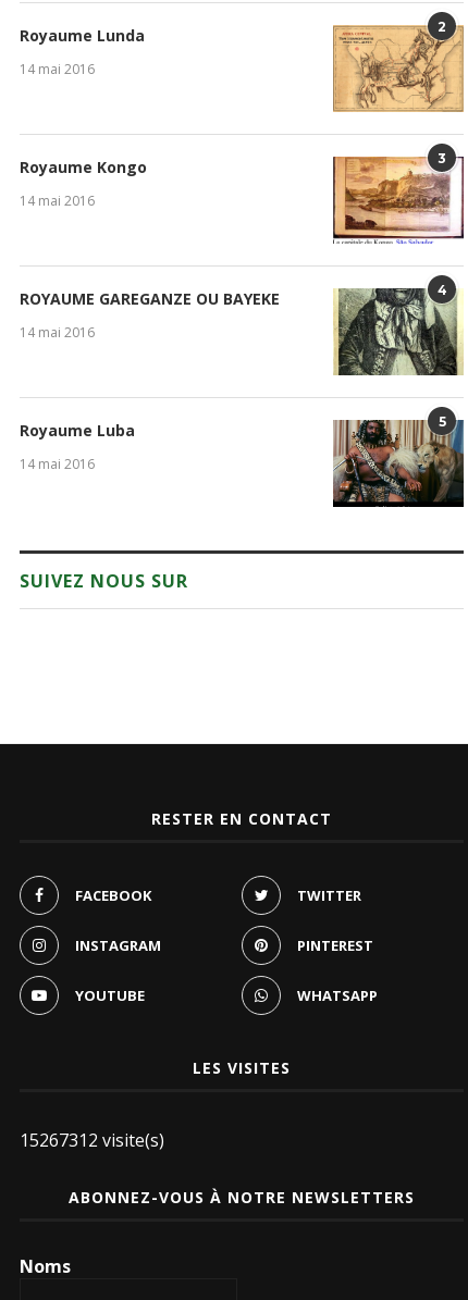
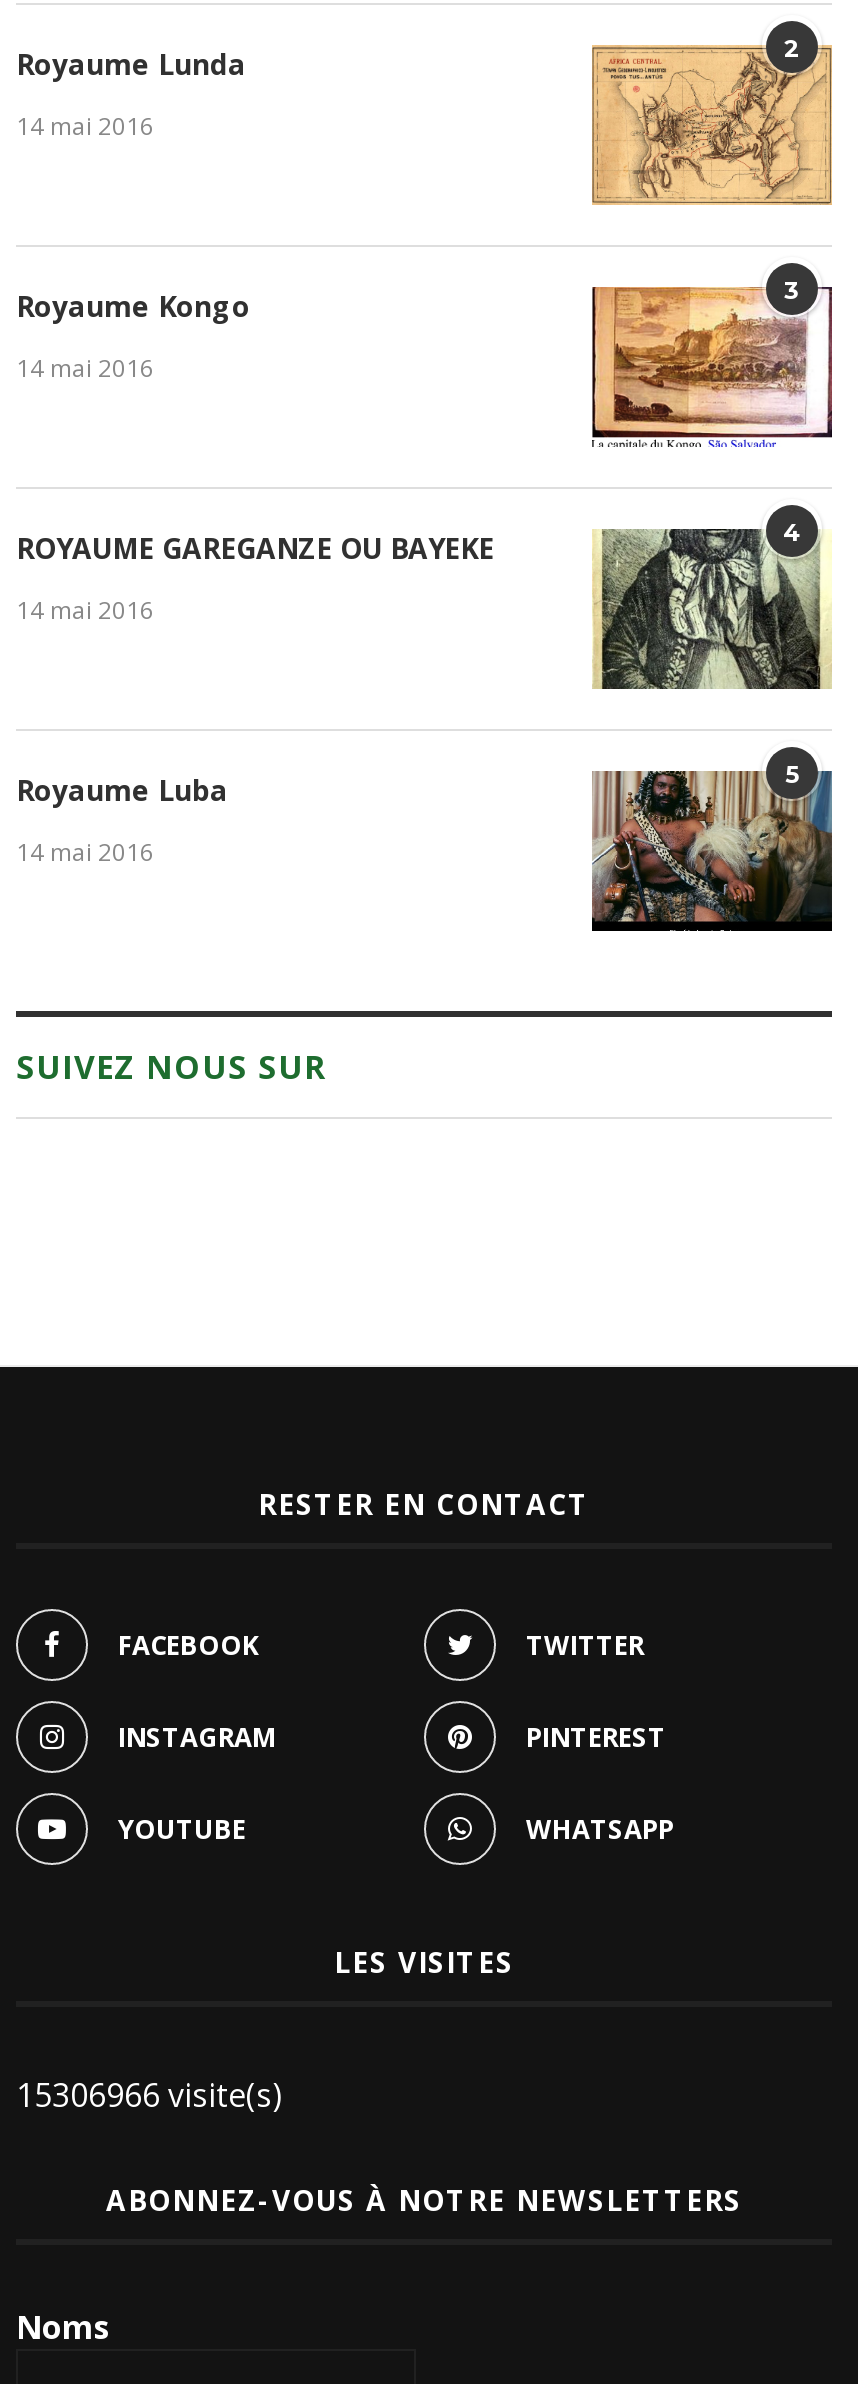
- 15267312 visite(s)
+ 15306966 visite(s)
